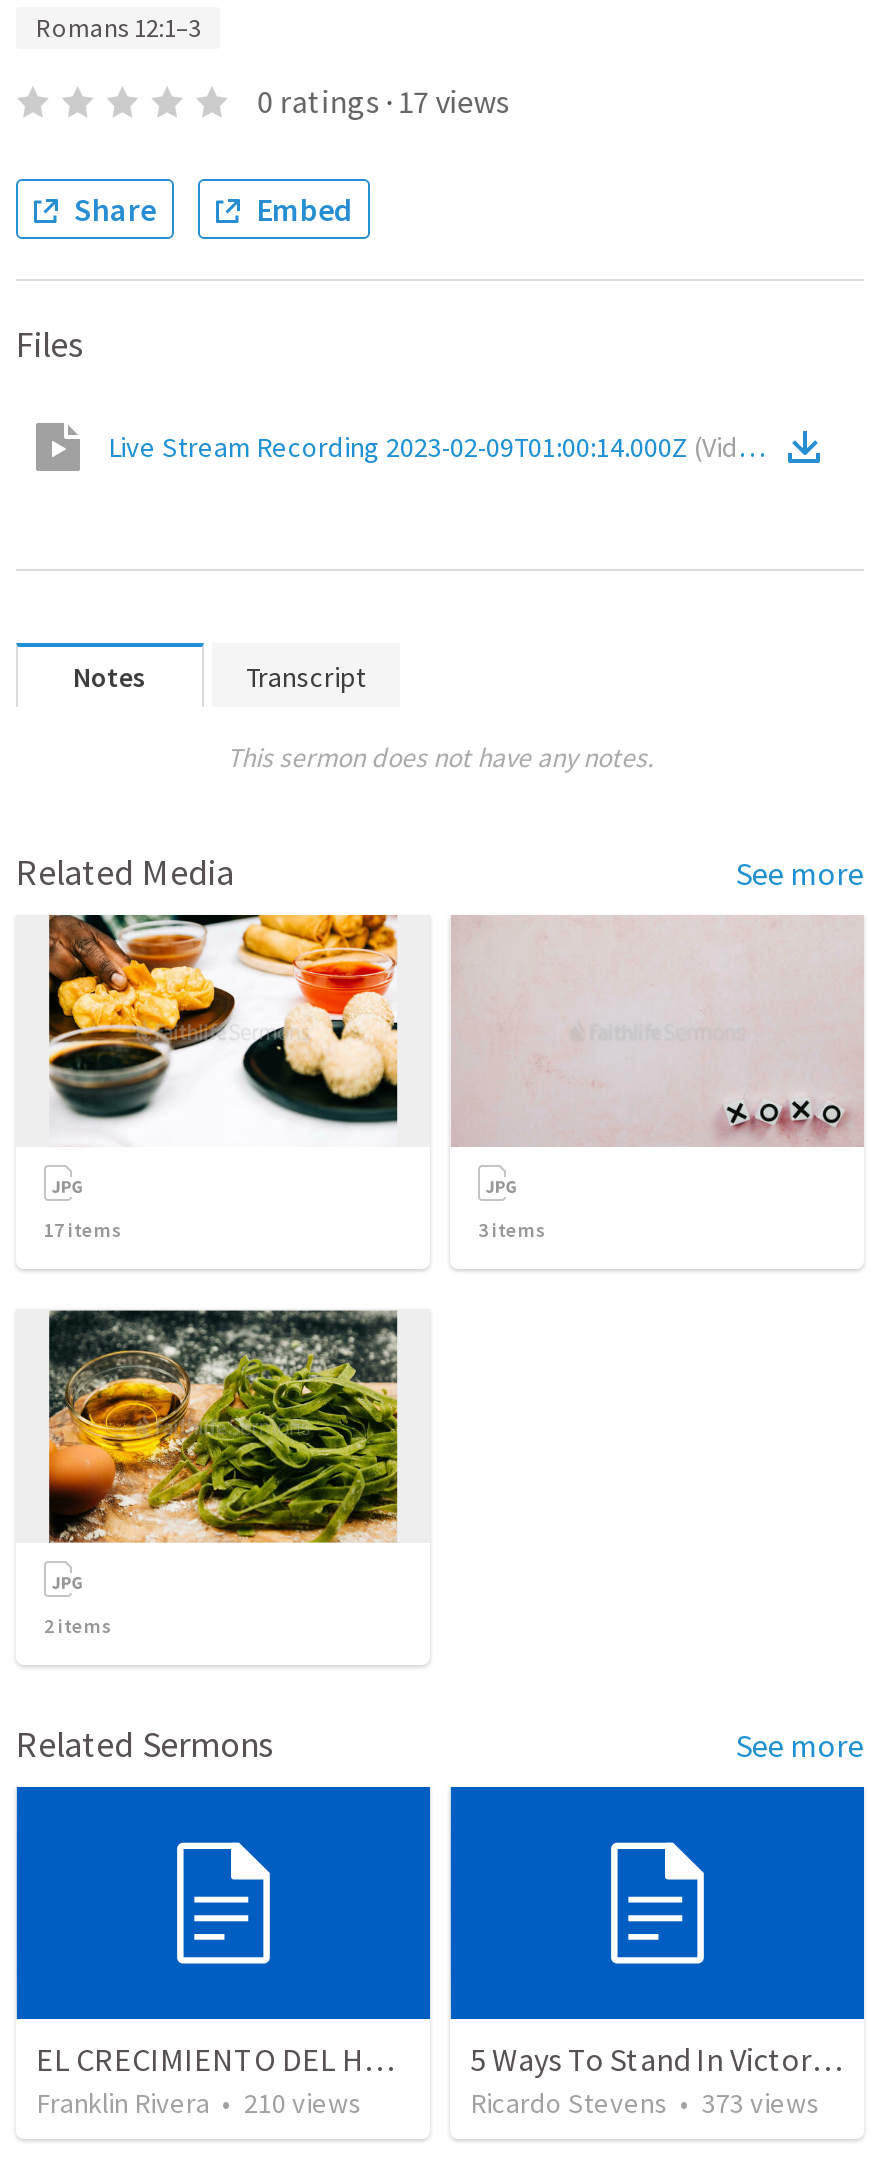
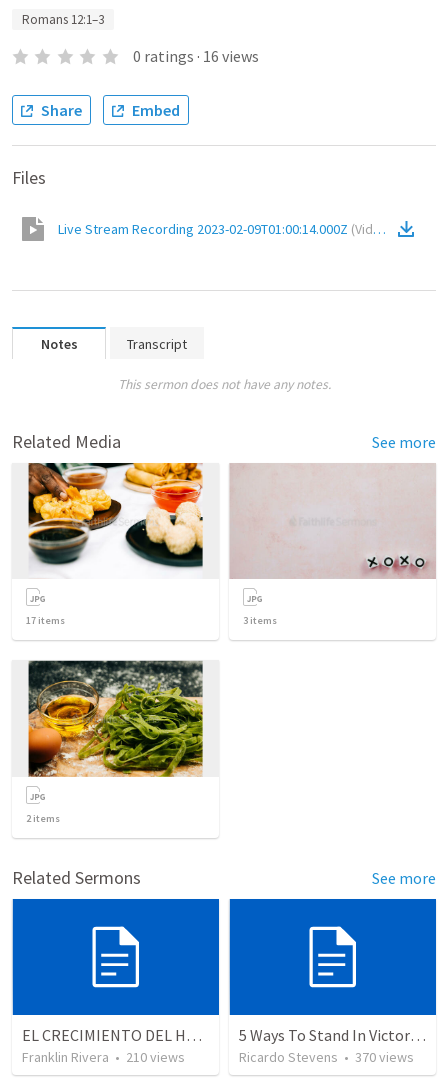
- 0 ratings · 17 views
+ 0 ratings · 16 views

- Ricardo Stevens • 373 views
+ Ricardo Stevens • 370 views
